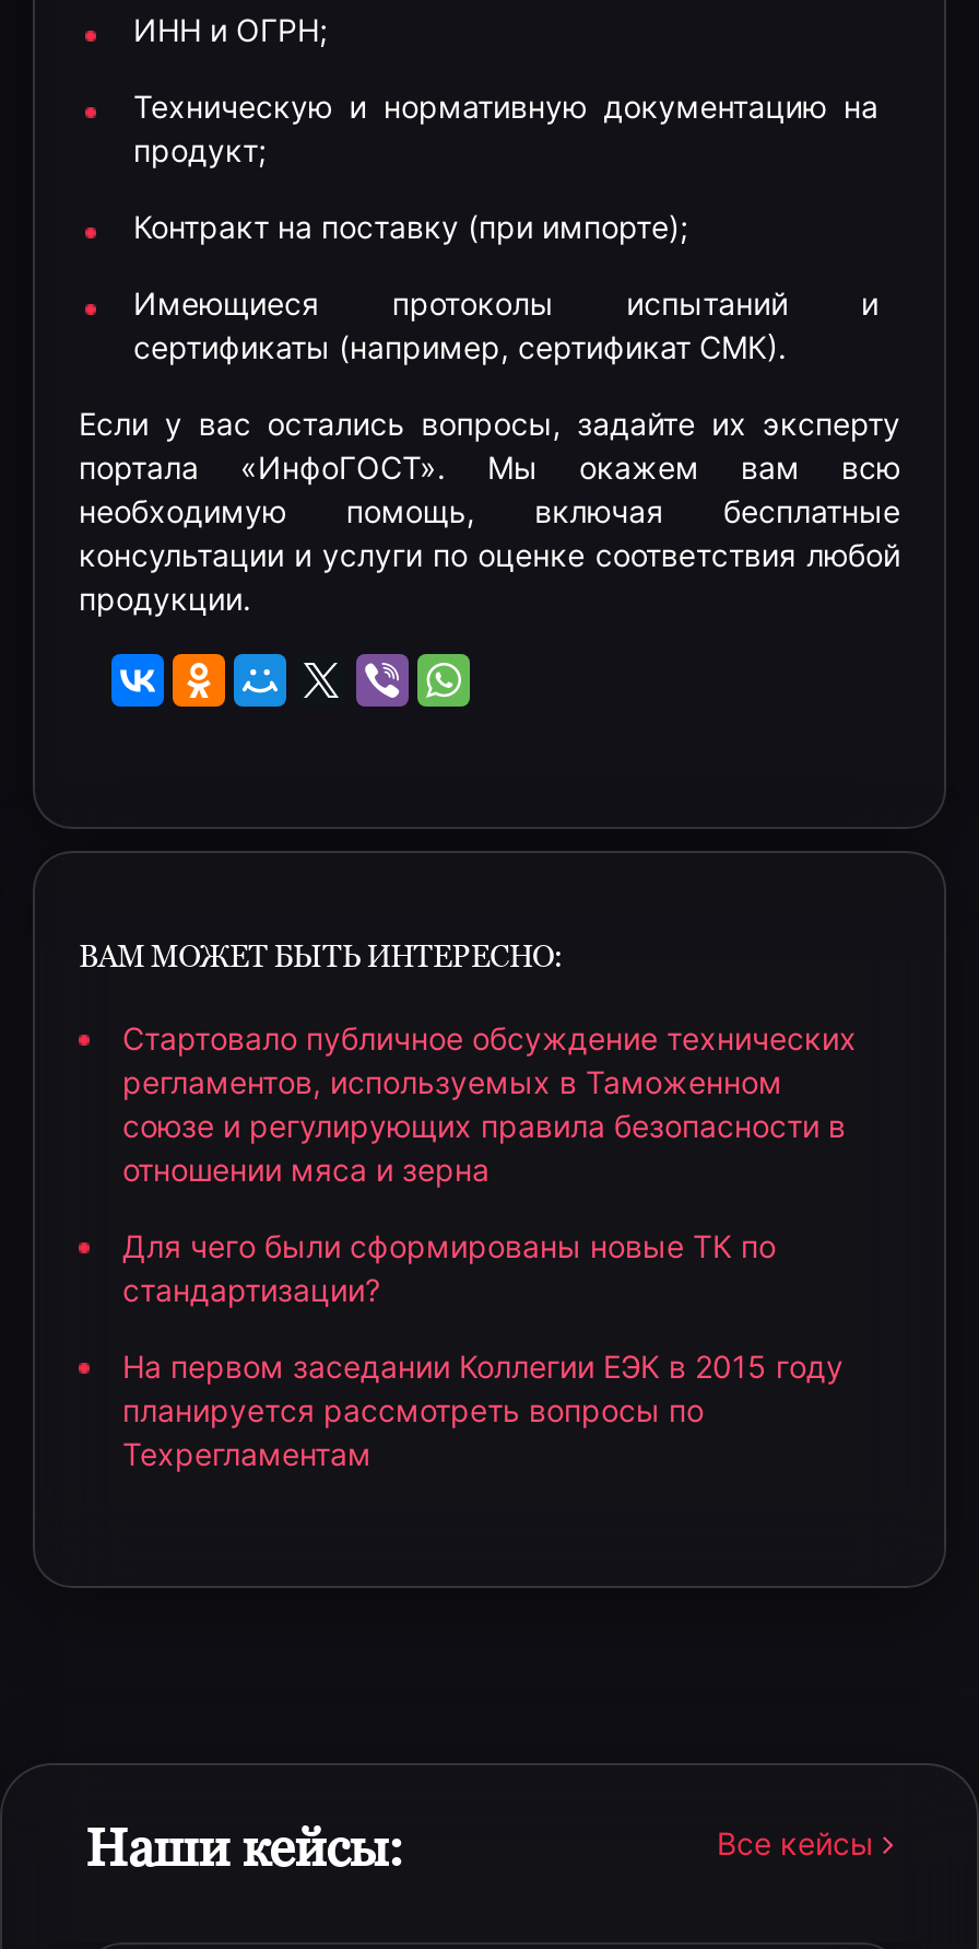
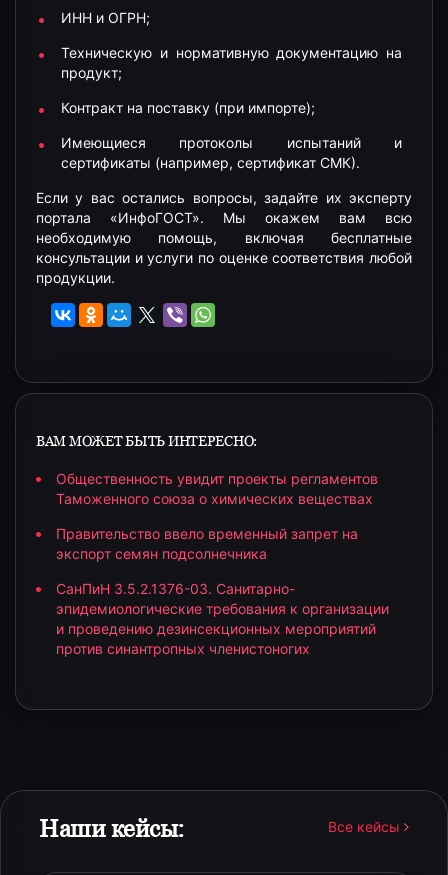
- Стартовало публичное обсуждение технических
- регламентов, используемых в Таможенном
- союзе и регулирующих правила безопасности в
- отношении мяса и зерна
+ Общественность увидит проекты регламентов
+ Таможенного союза о химических веществах

- Для чего были сформированы новые ТК по
- стандартизации?
+ Правительство ввело временный запрет на
+ экспорт семян подсолнечника

- Нa первом заседании Коллегии ЕЭК в 2015 годy
- планируется pаcсмотреть вопросы по
- Техрегламентaм
+ СанПиН 3.5.2.1376-03. Санитарно-
+ эпидемиологические требования к организации
+ и проведению дезинсекционных мероприятий
+ против синантропных членистоногих
